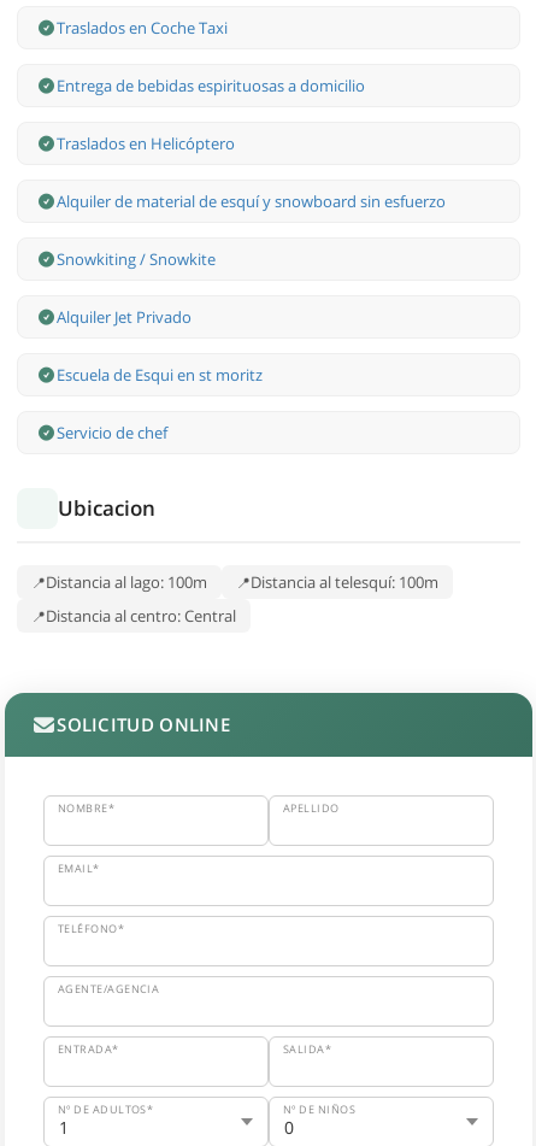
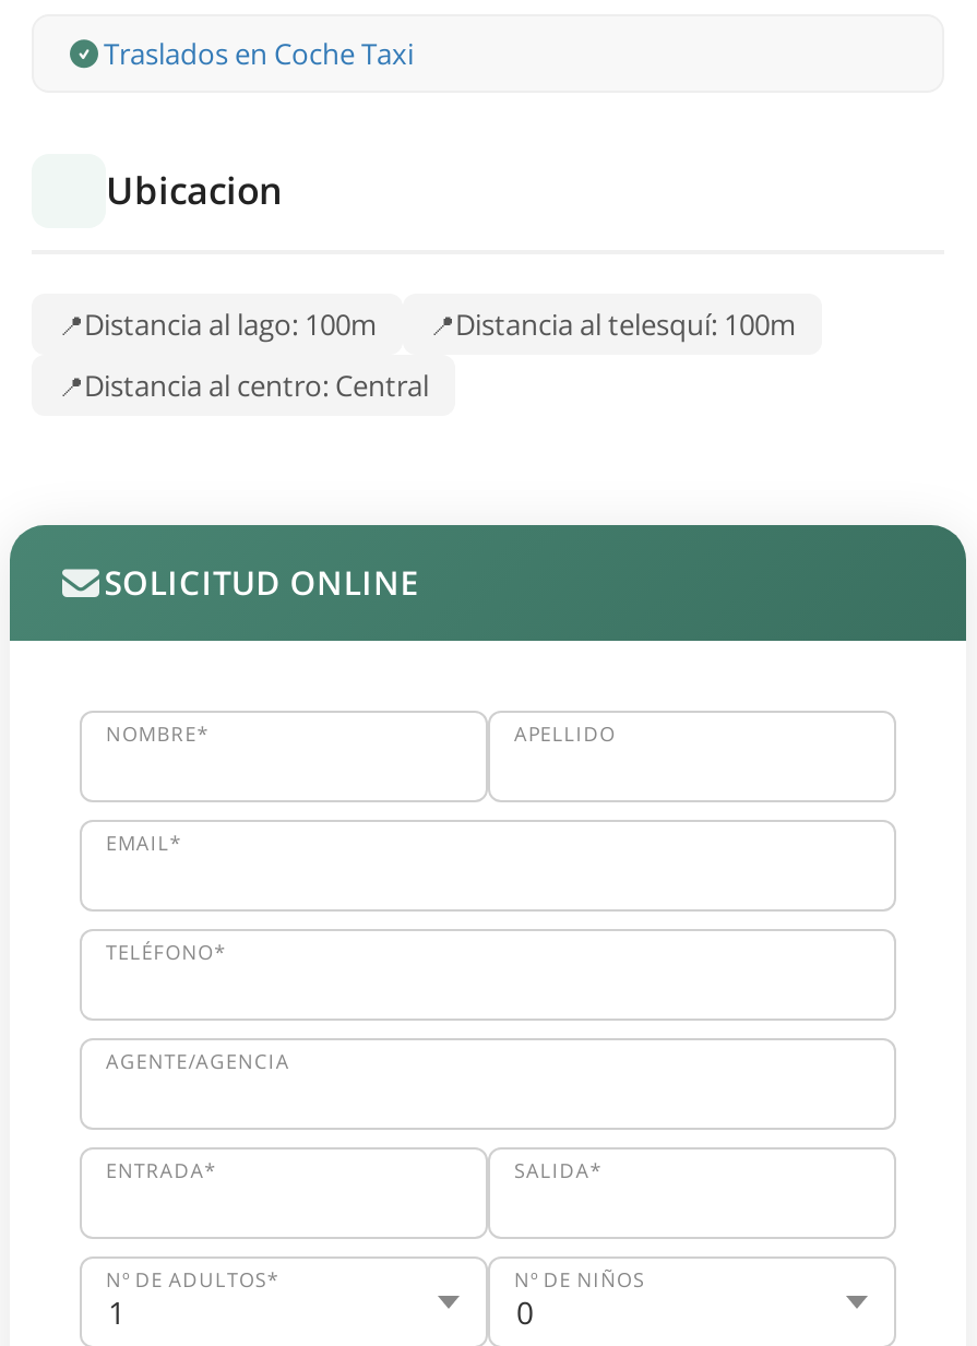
- Entrega de bebidas espirituosas a domicilio
- Traslados en Helicóptero
- Alquiler de material de esquí y snowboard sin esfuerzo
- Snowkiting / Snowkite
- Alquiler Jet Privado
- Escuela de Esqui en st moritz
- Servicio de chef
